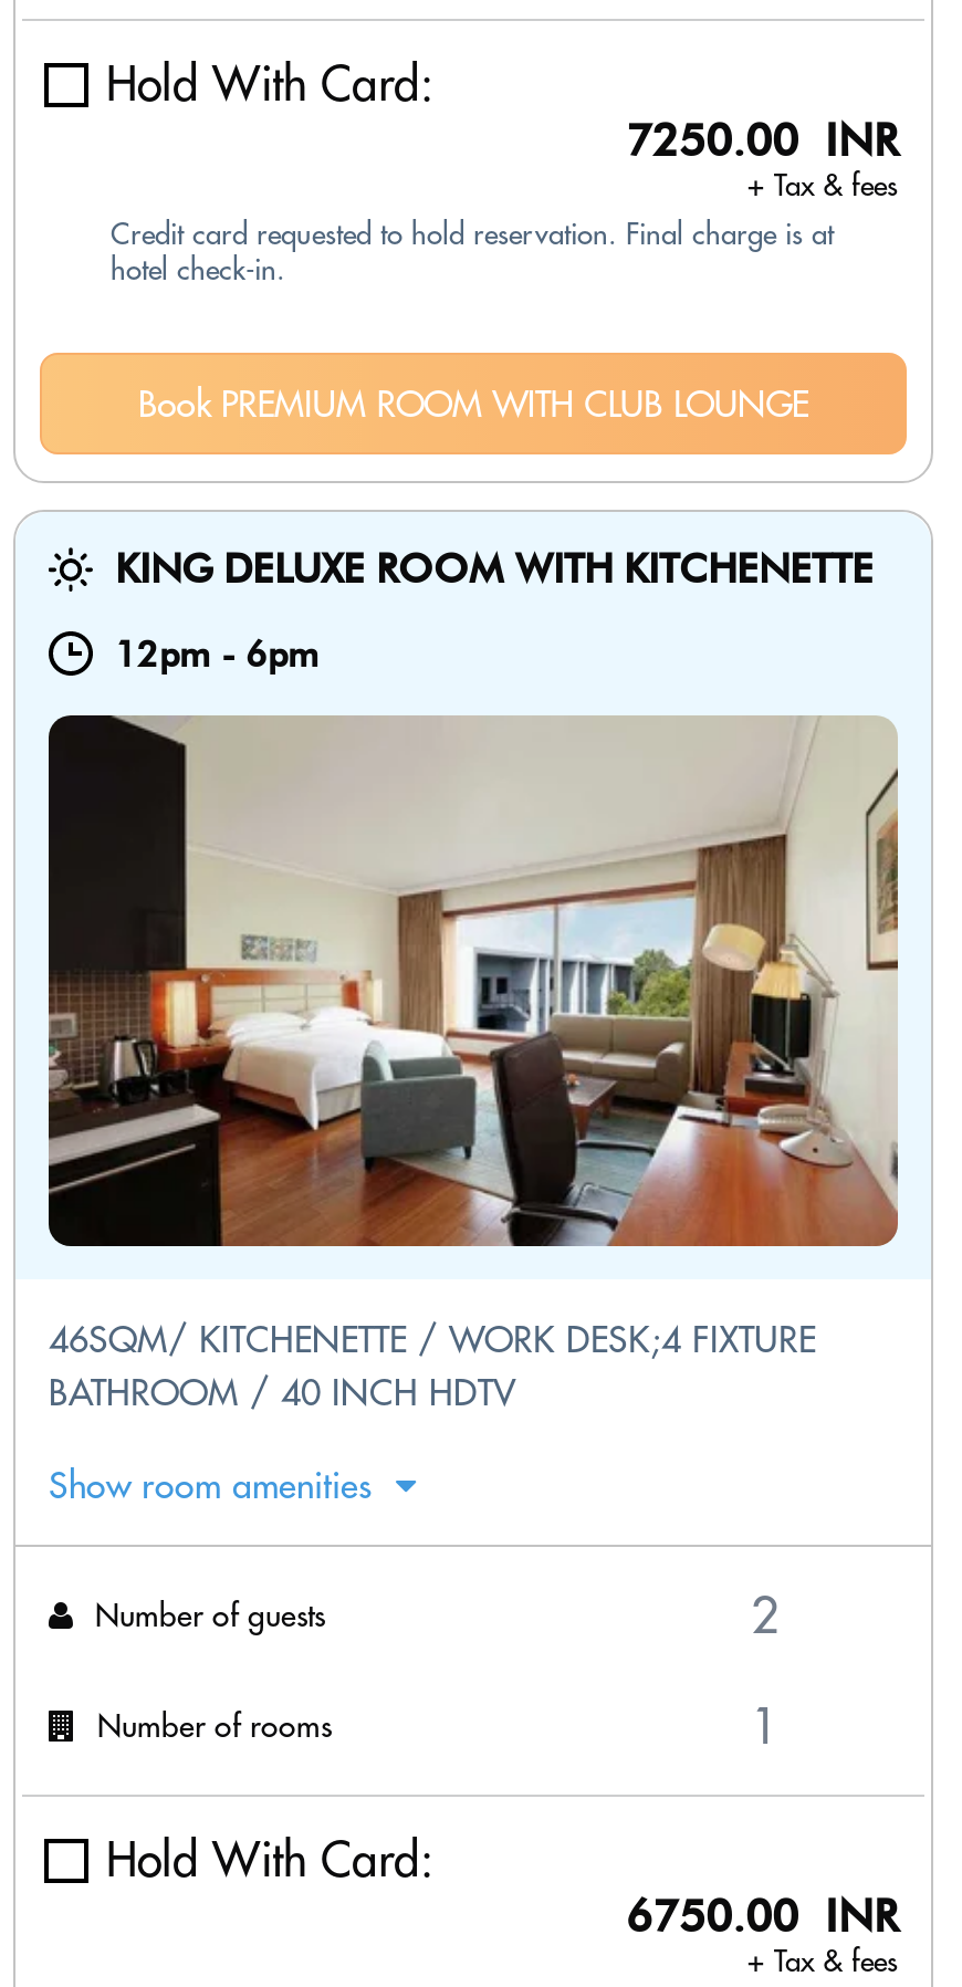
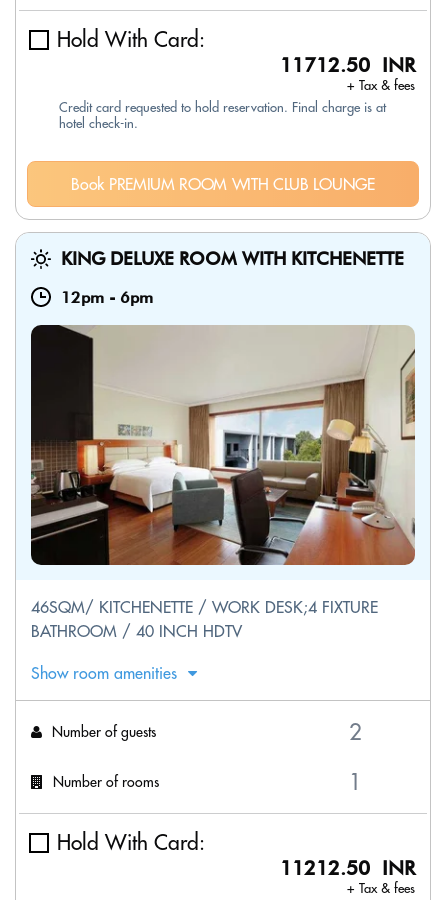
- 7250.00 INR
+ 11712.50 INR

- 6750.00 INR
+ 11212.50 INR
